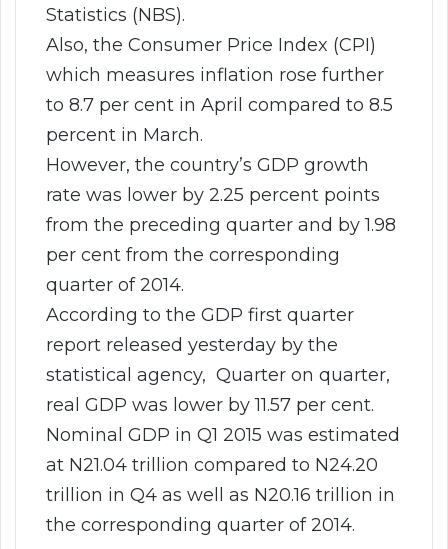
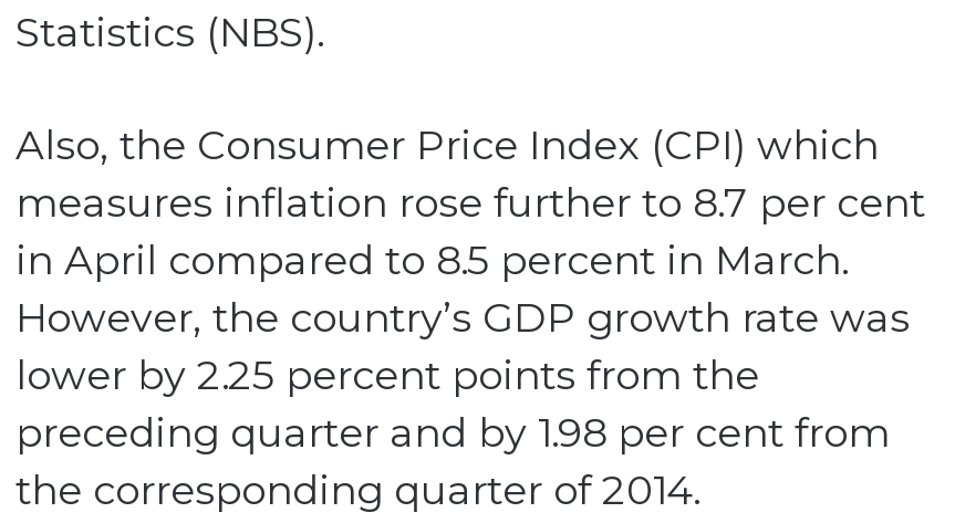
- Also, the Consumer Price Index (CPI)
- which measures inflation rose further
- to 8.7 per cent in April compared to 8.5
- percent in March.
- However, the country’s GDP growth
- rate was lower by 2.25 percent points
- from the preceding quarter and by 1.98
- per cent from the corresponding
- quarter of 2014.
- According to the GDP first quarter
- report released yesterday by the
- statistical agency, Quarter on quarter,
- real GDP was lower by 11.57 per cent.
- Nominal GDP in Q1 2015 was estimated
- at N21.04 trillion compared to N24.20
- trillion in Q4 as well as N20.16 trillion in
+ Also, the Consumer Price Index (CPI) which
+ measures inflation rose further to 8.7 per cent
+ in April compared to 8.5 percent in March.
+ However, the country’s GDP growth rate was
+ lower by 2.25 percent points from the
+ preceding quarter and by 1.98 per cent from
